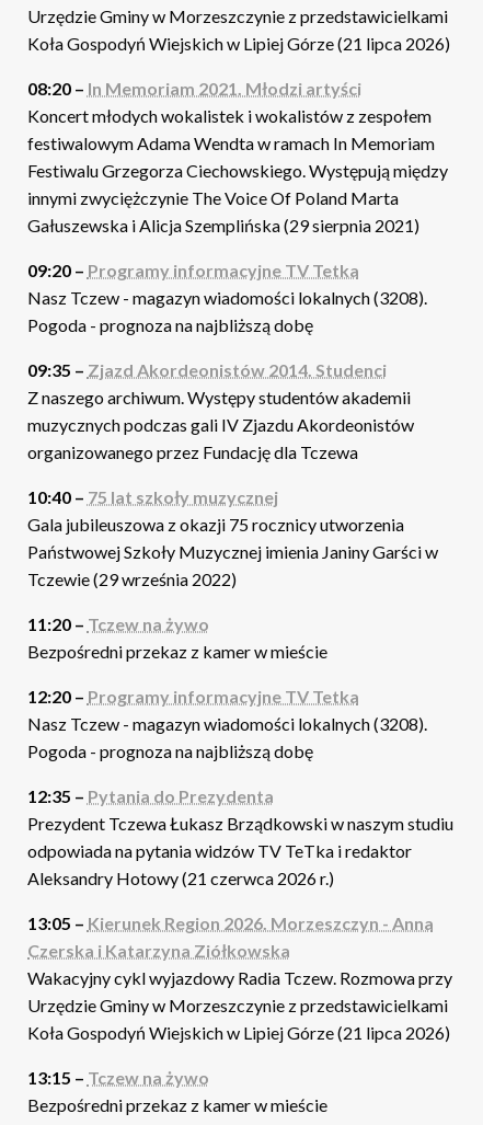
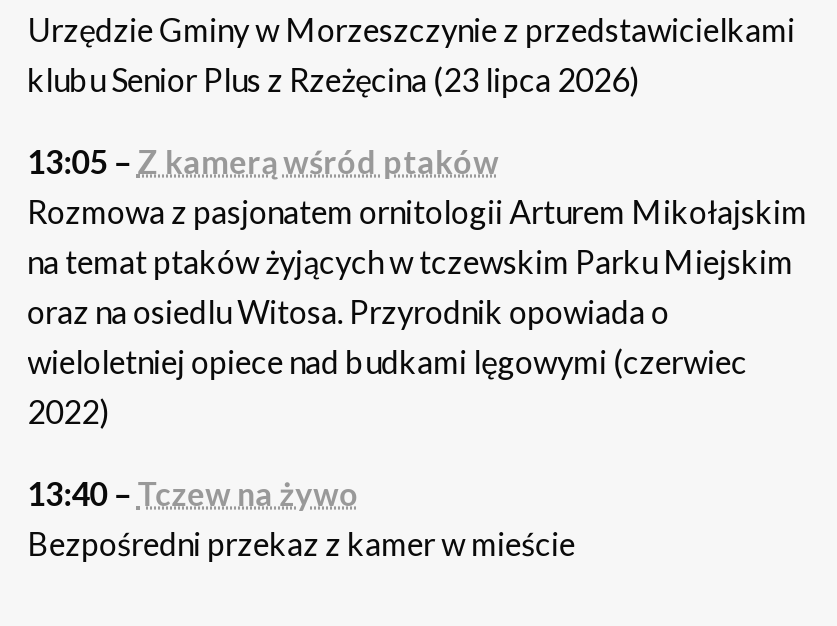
- Koła Gospodyń Wiejskich w Lipiej Górze (21 lipca 2026)
- 08:20 – In Memoriam 2021. Młodzi artyści
- Koncert młodych wokalistek i wokalistów z zespołem
- festiwalowym Adama Wendta w ramach In Memoriam
- Festiwalu Grzegorza Ciechowskiego. Występują między
- innymi zwyciężczynie The Voice Of Poland Marta
- Gałuszewska i Alicja Szemplińska (29 sierpnia 2021)
- 09:20 – Programy informacyjne TV Tetka
- Nasz Tczew - magazyn wiadomości lokalnych (3208).
- Pogoda - prognoza na najbliższą dobę
- 09:35 – Zjazd Akordeonistów 2014. Studenci
- Z naszego archiwum. Występy studentów akademii
- muzycznych podczas gali IV Zjazdu Akordeonistów
- organizowanego przez Fundację dla Tczewa
- 10:40 – 75 lat szkoły muzycznej
- Gala jubileuszowa z okazji 75 rocznicy utworzenia
- Państwowej Szkoły Muzycznej imienia Janiny Garści w
- Tczewie (29 września 2022)
- 11:20 – Tczew na żywo
- Bezpośredni przekaz z kamer w mieście
- 12:20 – Programy informacyjne TV Tetka
- Nasz Tczew - magazyn wiadomości lokalnych (3208).
- Pogoda - prognoza na najbliższą dobę
- 12:35 – Pytania do Prezydenta
- Prezydent Tczewa Łukasz Brządkowski w naszym studiu
- odpowiada na pytania widzów TV TeTka i redaktor
- Aleksandry Hotowy (21 czerwca 2026 r.)
- 13:05 – Kierunek Region 2026. Morzeszczyn - Anna
- Czerska i Katarzyna Ziółkowska
- Wakacyjny cykl wyjazdowy Radia Tczew. Rozmowa przy
- Urzędzie Gminy w Morzeszczynie z przedstawicielkami
- Koła Gospodyń Wiejskich w Lipiej Górze (21 lipca 2026)
- 13:15 – Tczew na żywo
+ klubu Senior Plus z Rzeżęcina (23 lipca 2026)
+ 13:05 – Z kamerą wśród ptaków
+ Rozmowa z pasjonatem ornitologii Arturem Mikołajskim
+ na temat ptaków żyjących w tczewskim Parku Miejskim
+ oraz na osiedlu Witosa. Przyrodnik opowiada o
+ wieloletniej opiece nad budkami lęgowymi (czerwiec
+ 2022)
+ 13:40 – Tczew na żywo
